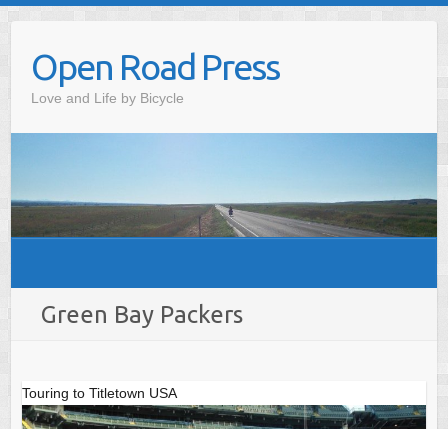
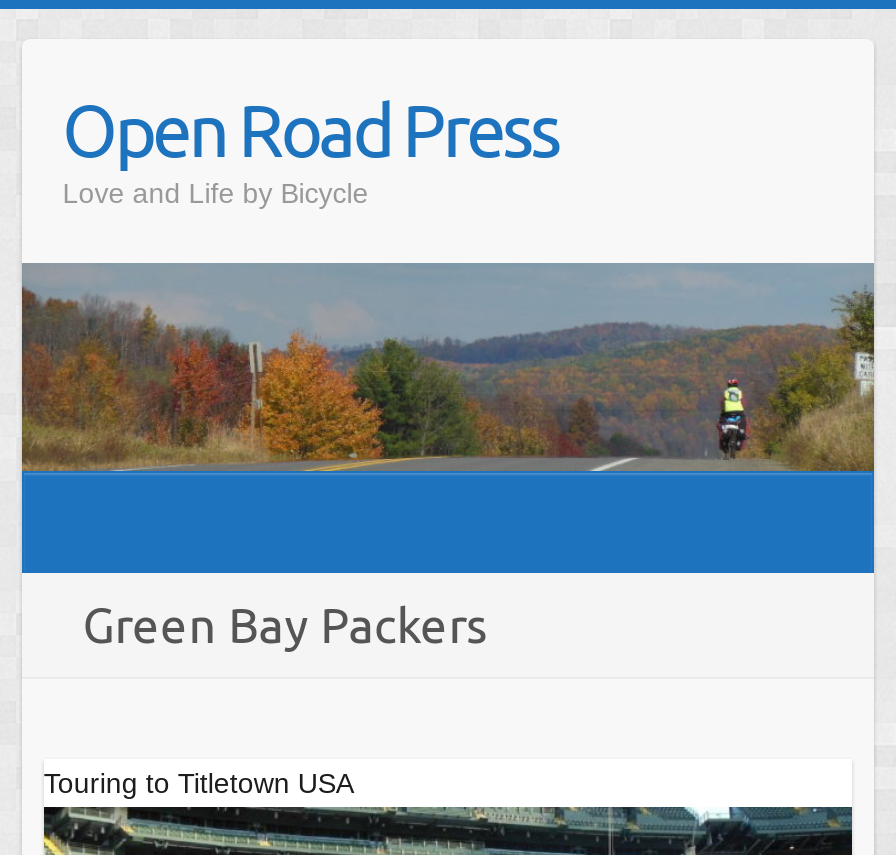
- [image]
+ [image]
